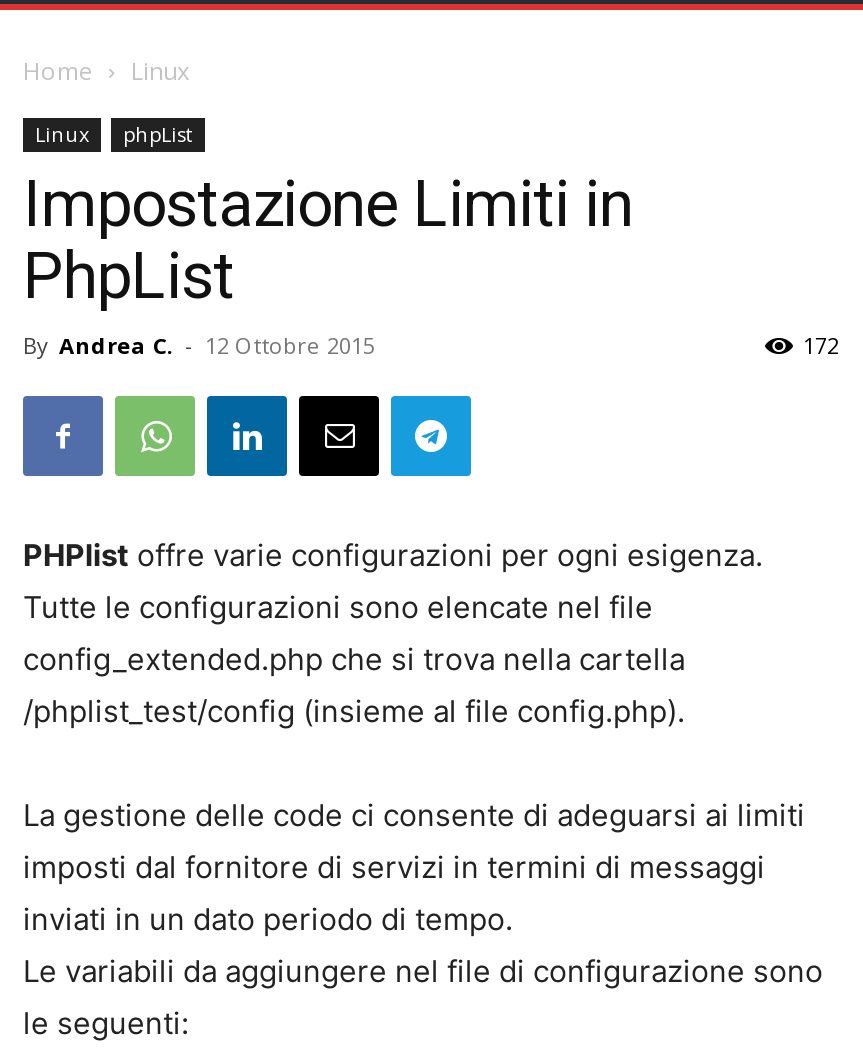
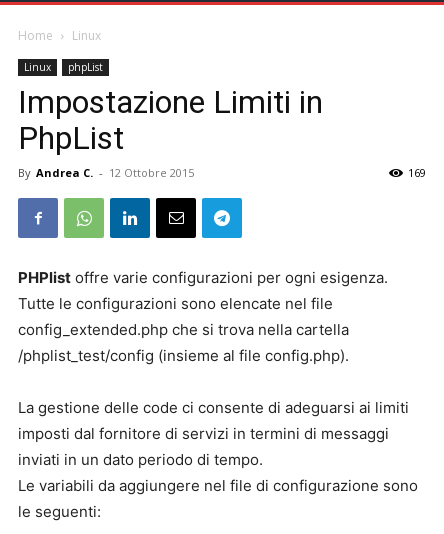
- 172
+ 169
